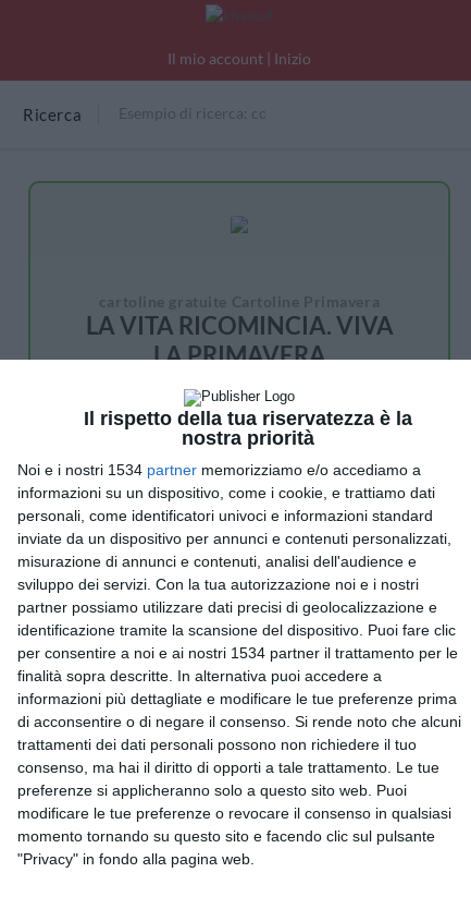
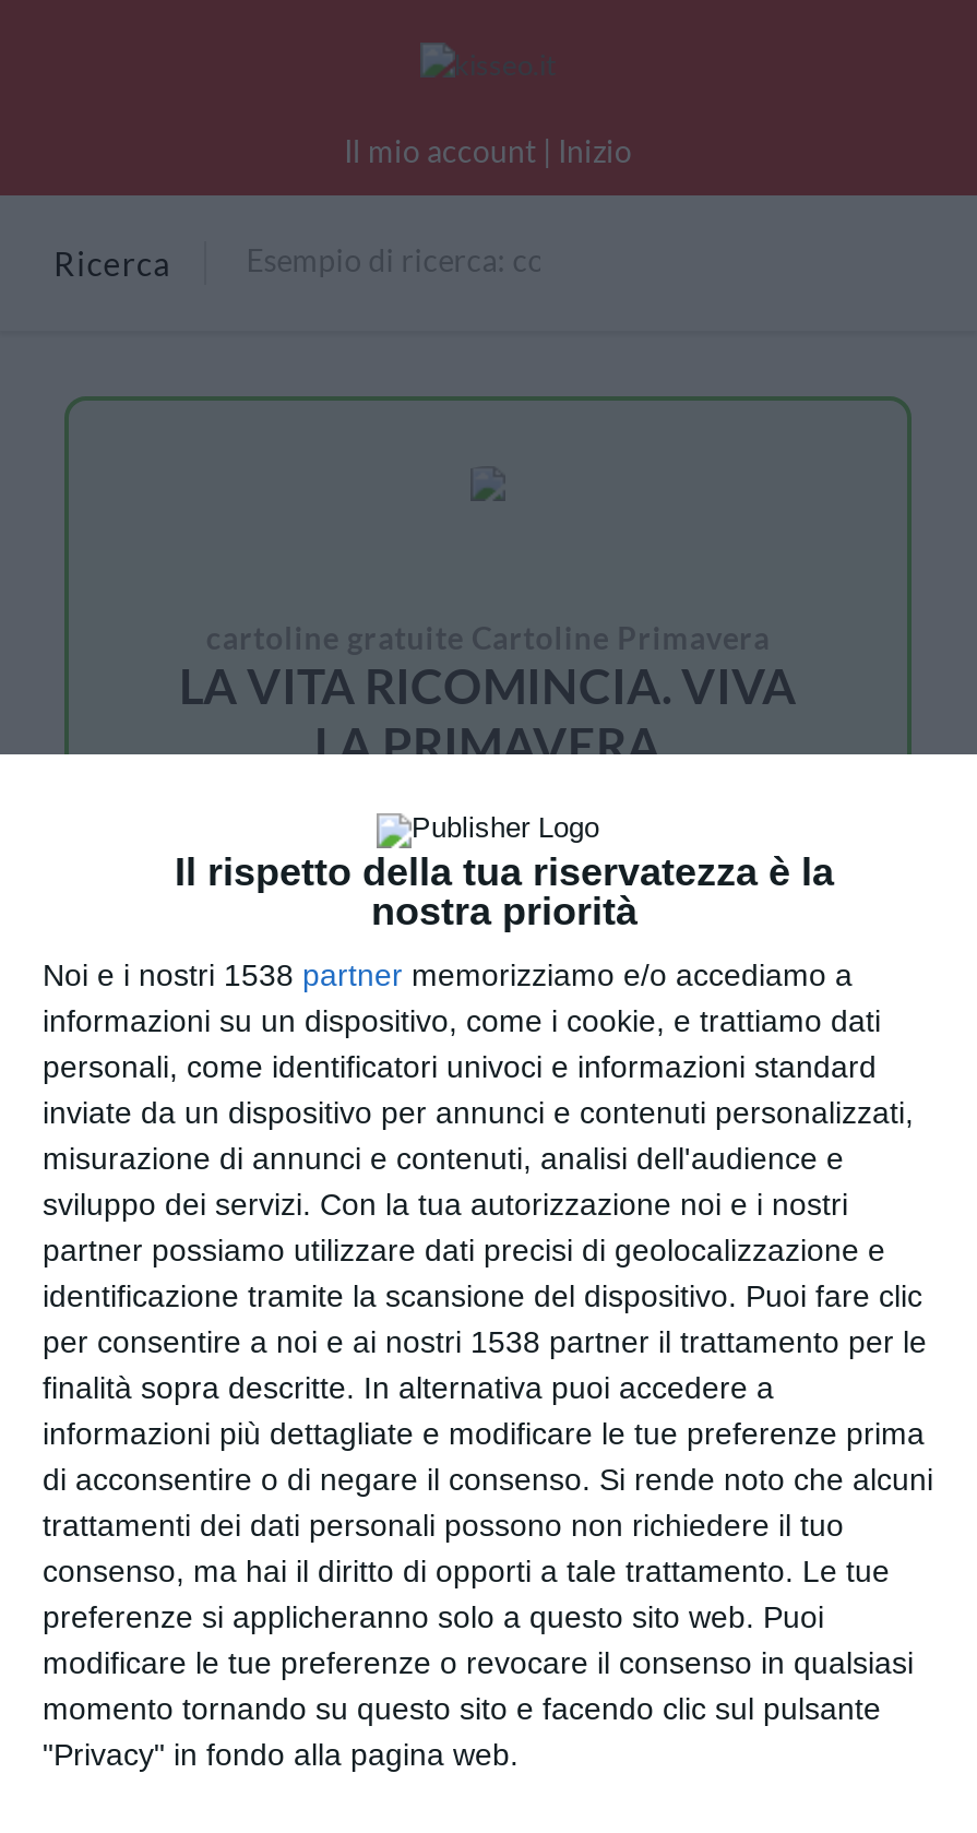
- Noi e i nostri 1534 partner memorizziamo e/o accediamo a
+ Noi e i nostri 1538 partner memorizziamo e/o accediamo a

- per consentire a noi e ai nostri 1534 partner il trattamento per le
+ per consentire a noi e ai nostri 1538 partner il trattamento per le
